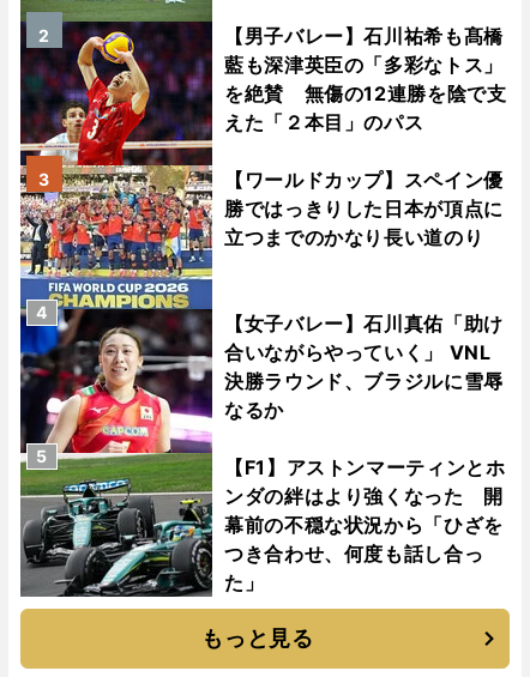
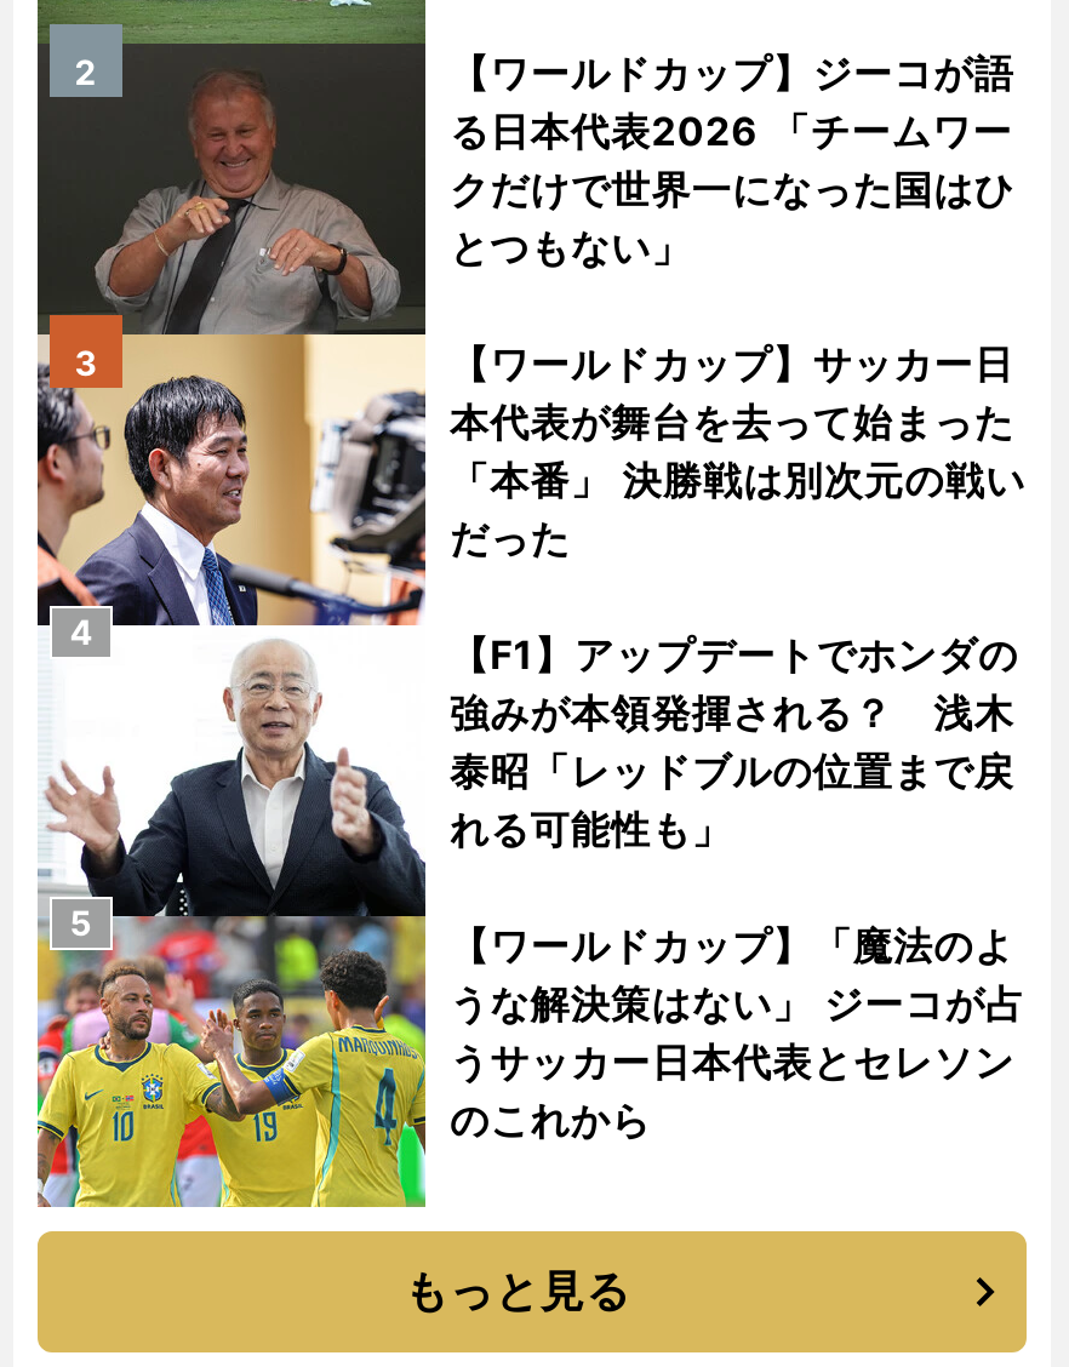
- [image]
- 【男子バレー】石川祐希も髙橋
- 藍も深津英臣の「多彩なトス」
- を絶賛 無傷の12連勝を陰で支
- えた「２本目」のパス
+ [image]
+ 【ワールドカップ】ジーコが語
+ る日本代表2026 「チームワー
+ クだけで世界一になった国はひ
+ とつもない」

- 【ワールドカップ】スペイン優
- 勝ではっきりした日本が頂点に
- 立つまでのかなり長い道のり
+ 【ワールドカップ】サッカー日
+ 本代表が舞台を去って始まった
+ 「本番」 決勝戦は別次元の戦い
+ だった

- 【女子バレー】石川真佑「助け
- 合いながらやっていく」 VNL
- 決勝ラウンド、ブラジルに雪辱
- なるか
+ 【F1】アップデートでホンダの
+ 強みが本領発揮される？ 浅木
+ 泰昭「レッドブルの位置まで戻
+ れる可能性も」

- 【F1】アストンマーティンとホ
- ンダの絆はより強くなった 開
- 幕前の不穏な状況から「ひざを
- つき合わせ、何度も話し合っ
- た」
+ 【ワールドカップ】「魔法のよ
+ うな解決策はない」 ジーコが占
+ うサッカー日本代表とセレソン
+ のこれから
